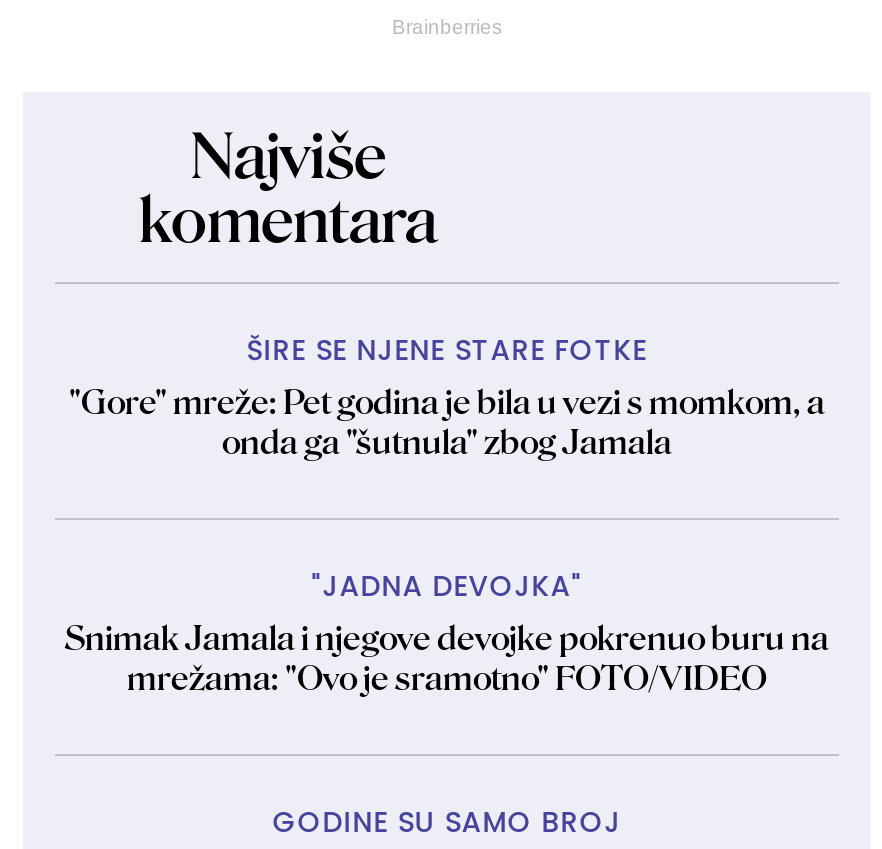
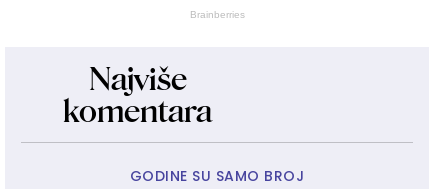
- ŠIRE SE NJENE STARE FOTKE
- "Gore" mreže: Pet godina je bila u vezi s momkom, a
- onda ga "šutnula" zbog Jamala

- "JADNA DEVOJKA"
- Snimak Jamala i njegove devojke pokrenuo buru na
- mrežama: "Ovo je sramotno" FOTO/VIDEO
